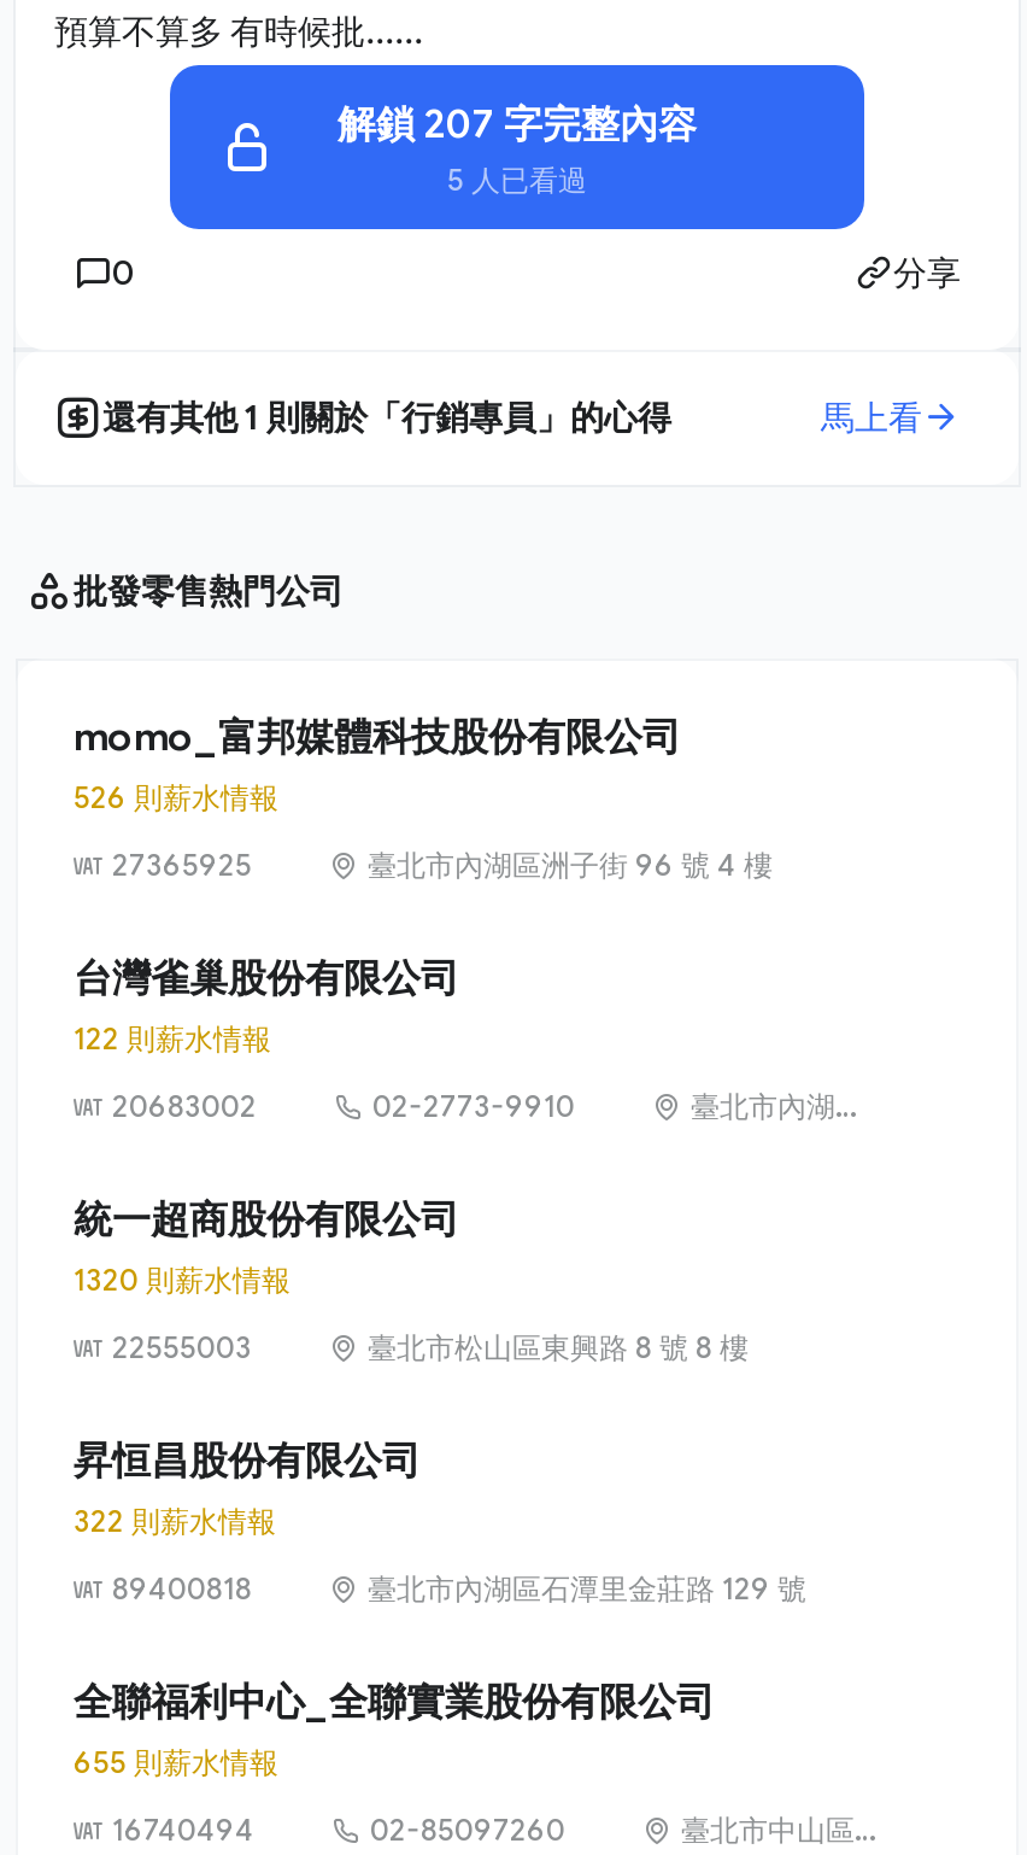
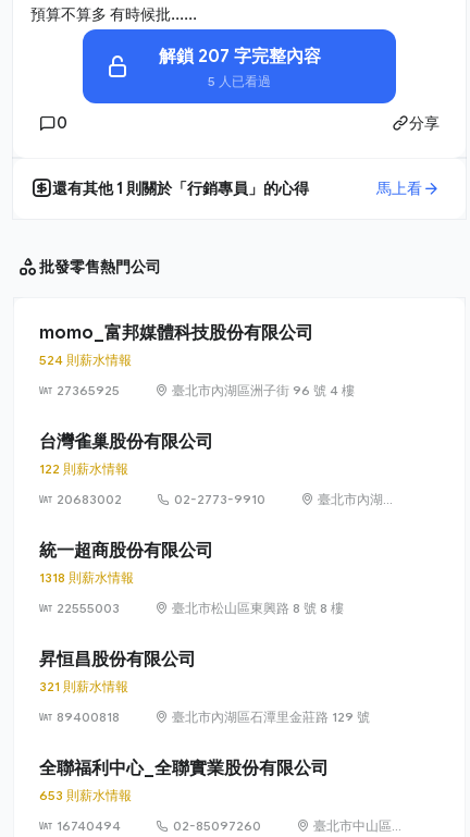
- 526 則薪水情報
+ 524 則薪水情報

- 1320 則薪水情報
+ 1318 則薪水情報

- 322 則薪水情報
+ 321 則薪水情報

- 655 則薪水情報
+ 653 則薪水情報
